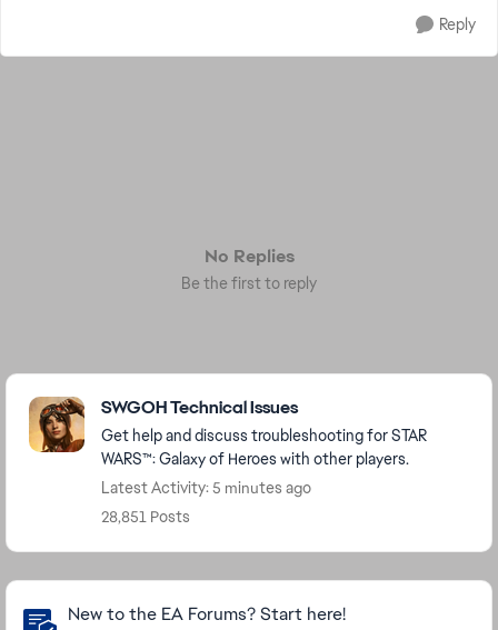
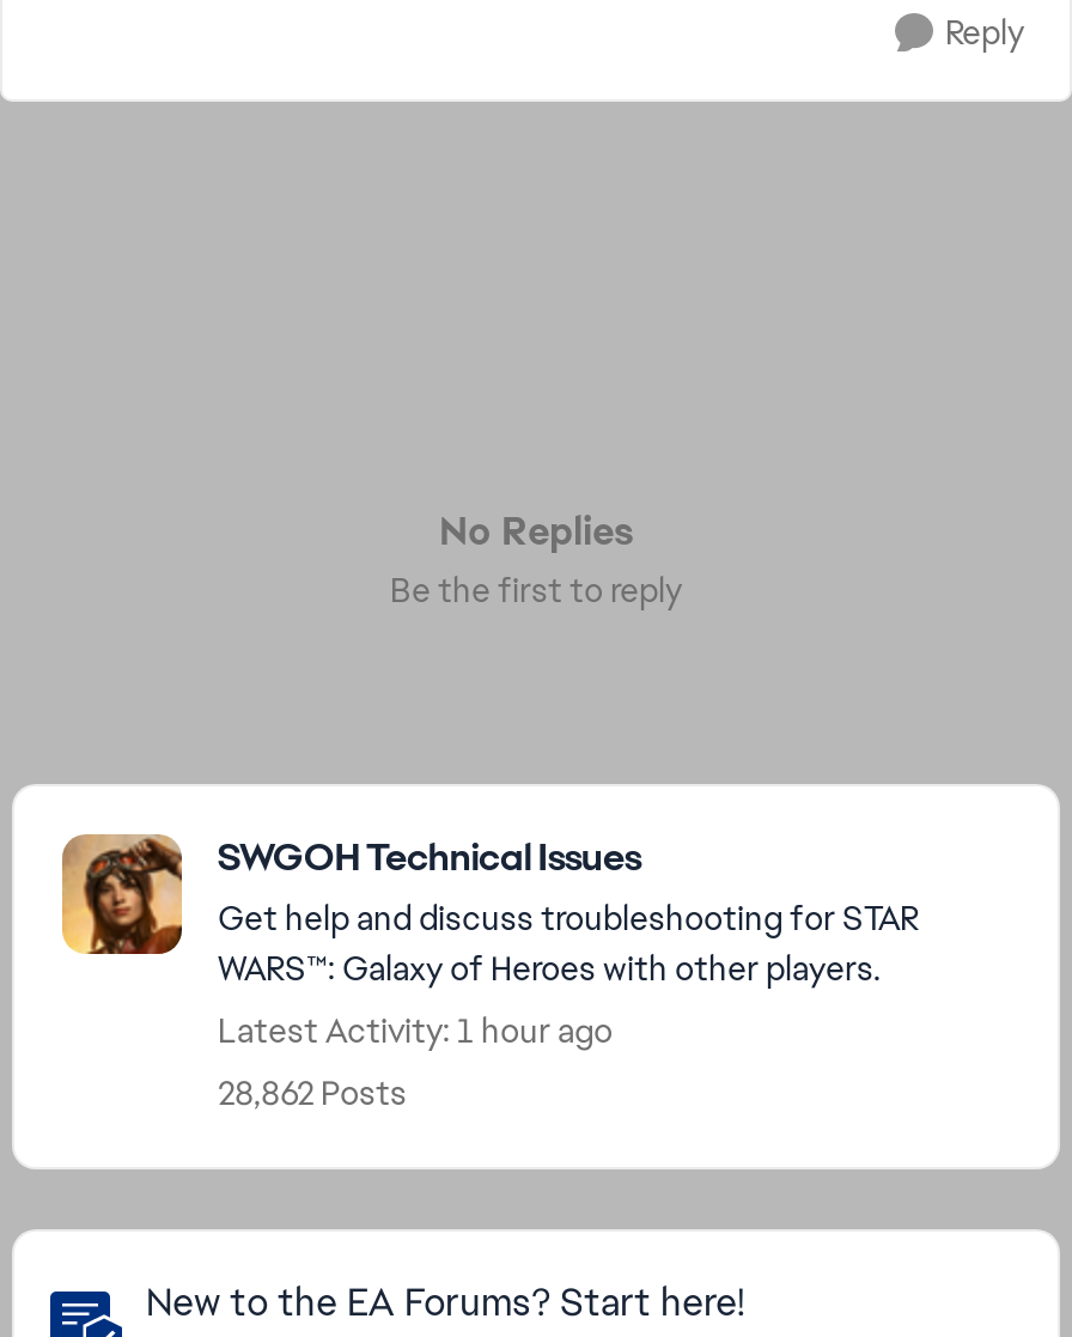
- Latest Activity: 5 minutes ago
+ Latest Activity: 1 hour ago

- 28,851 Posts
+ 28,862 Posts
